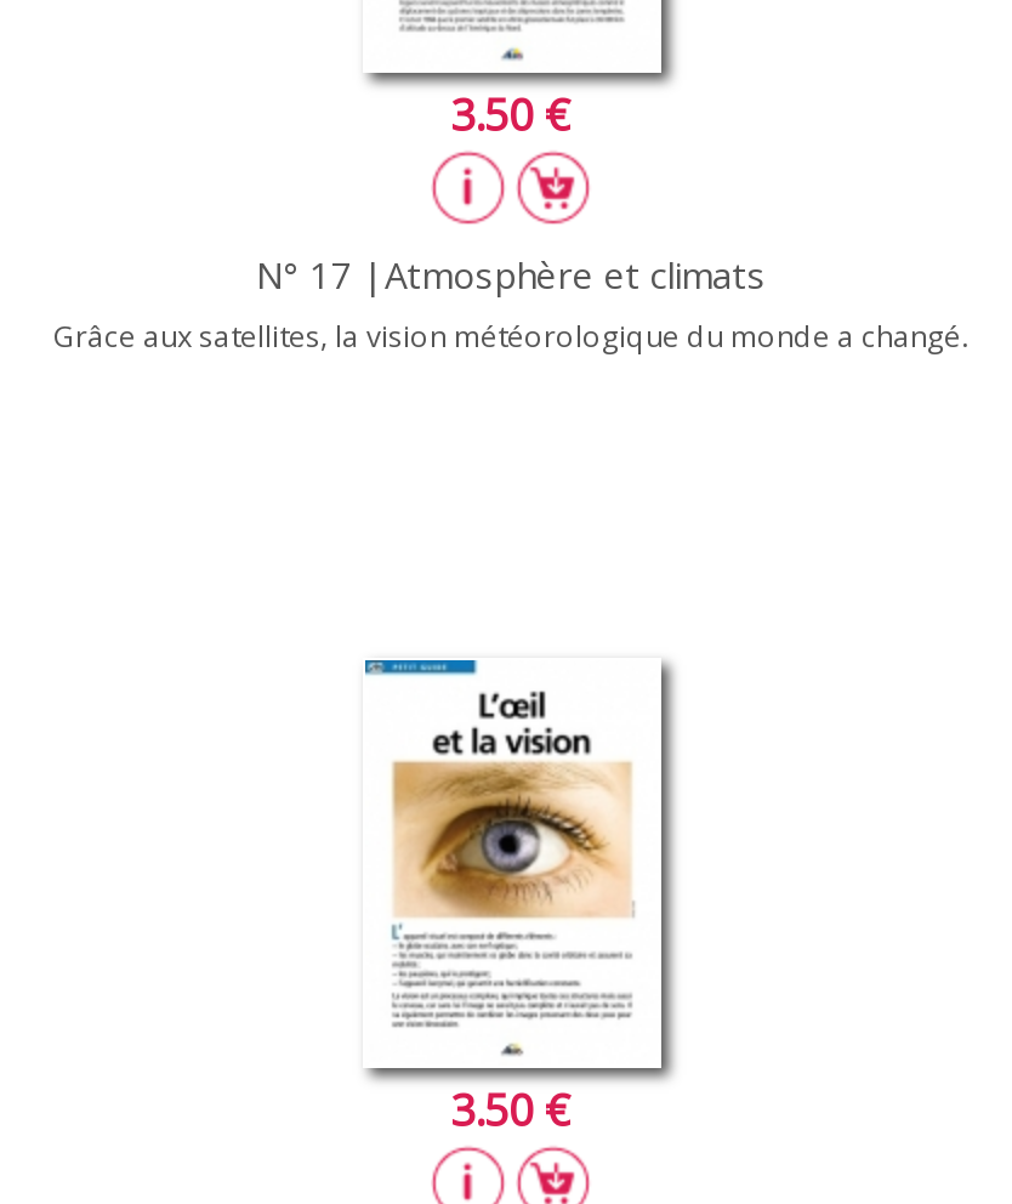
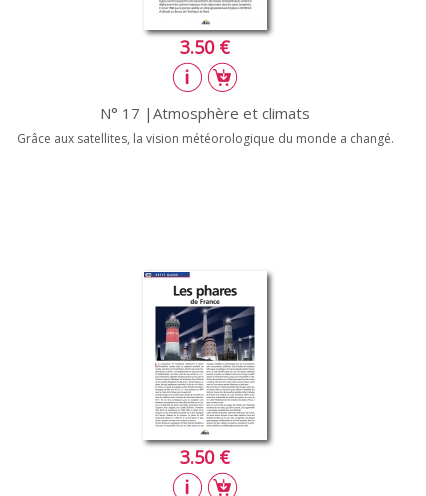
- [image]
+ [image]
